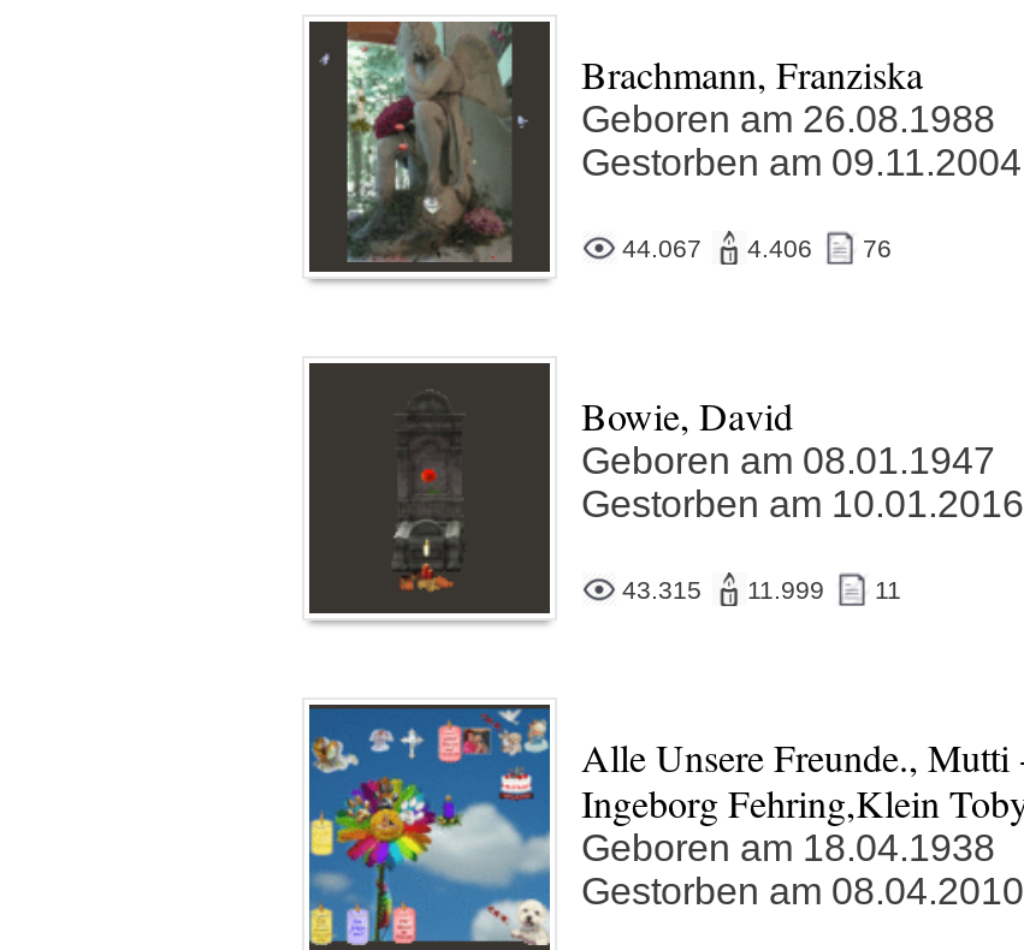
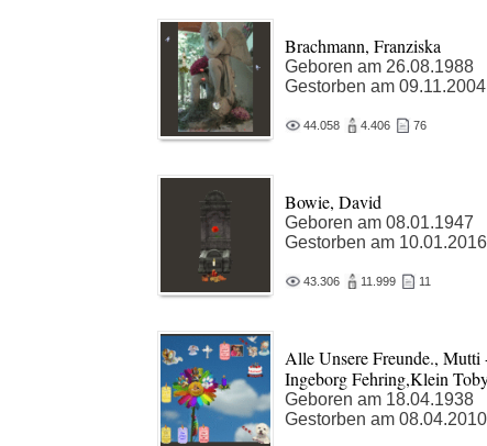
- 44.067 4.406 76
+ 44.058 4.406 76

- 43.315 11.999 11
+ 43.306 11.999 11
